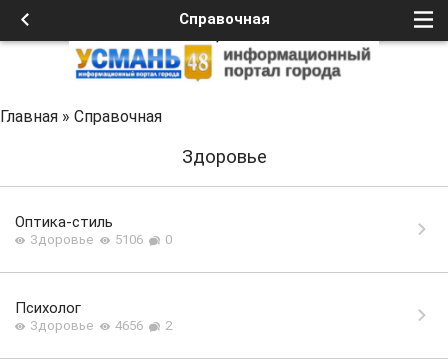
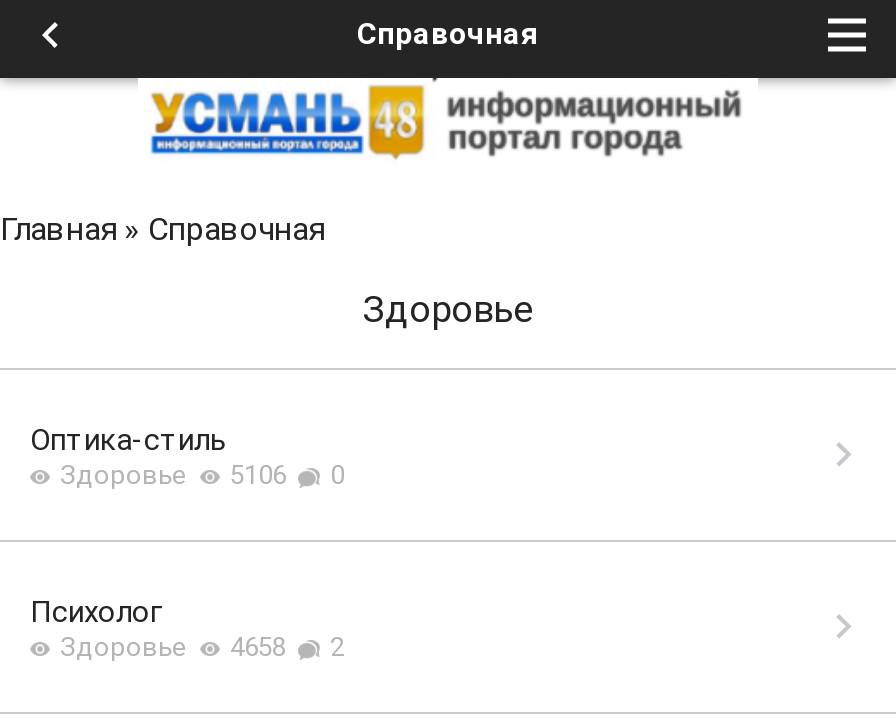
- Здоровье 4656 2
+ Здоровье 4658 2
